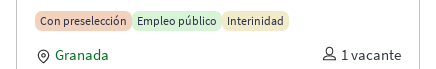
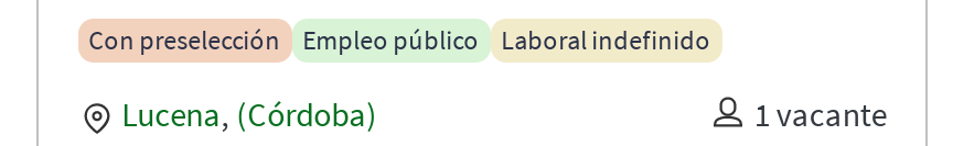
- Interinidad
+ Laboral indefinido

- Granada
+ Lucena, (Córdoba)
